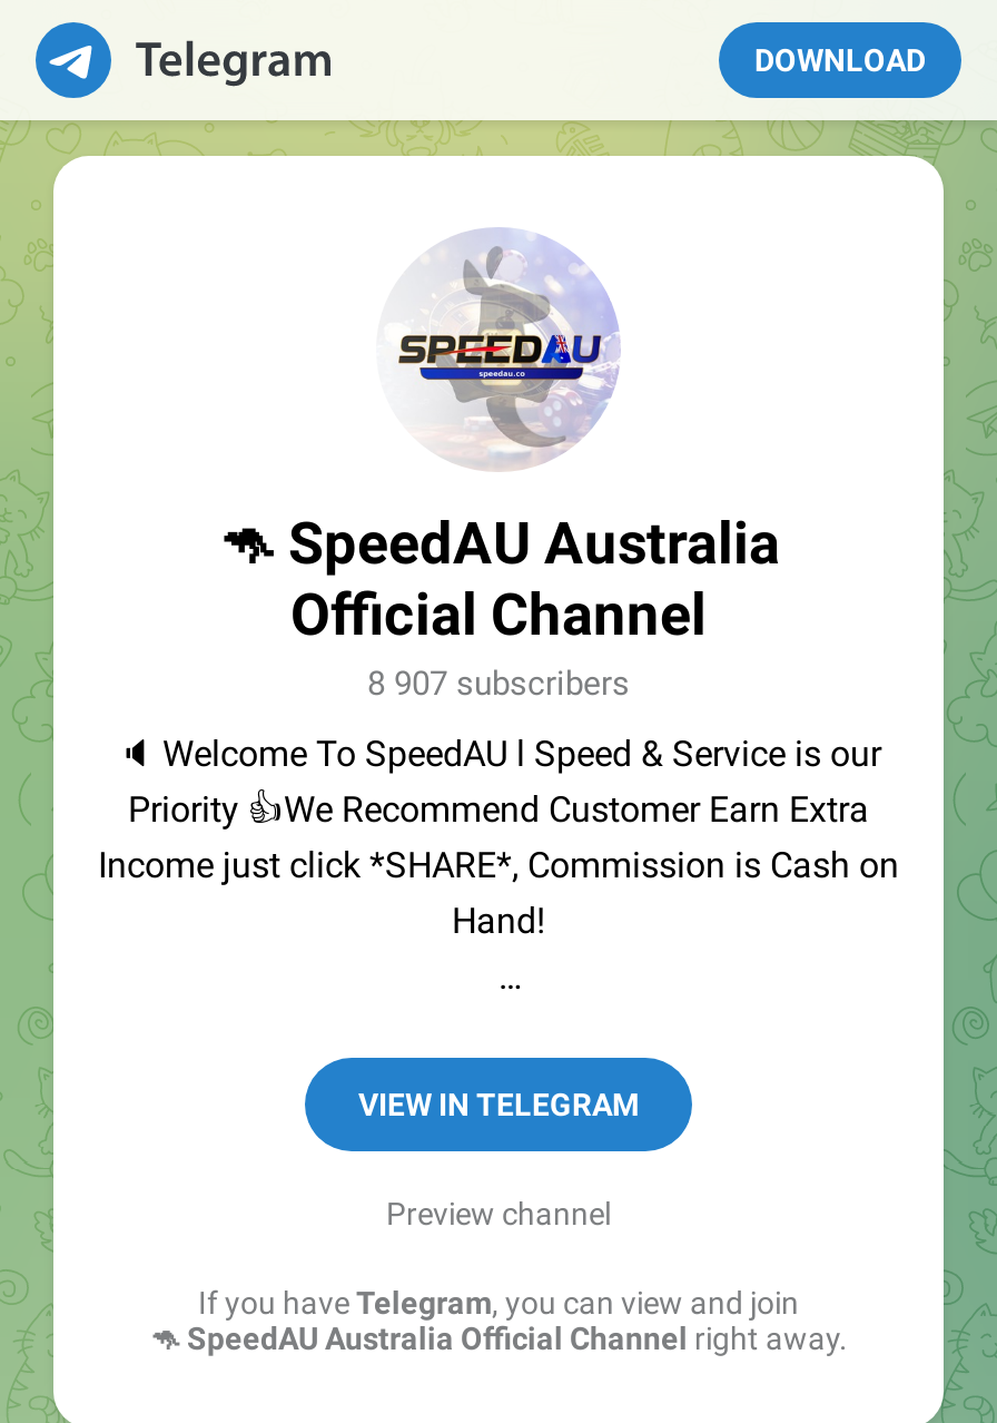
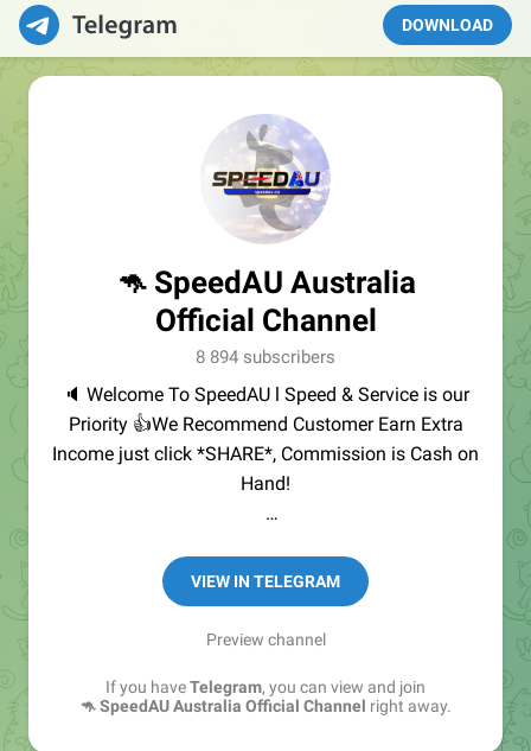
- 8 907 subscribers
+ 8 894 subscribers
